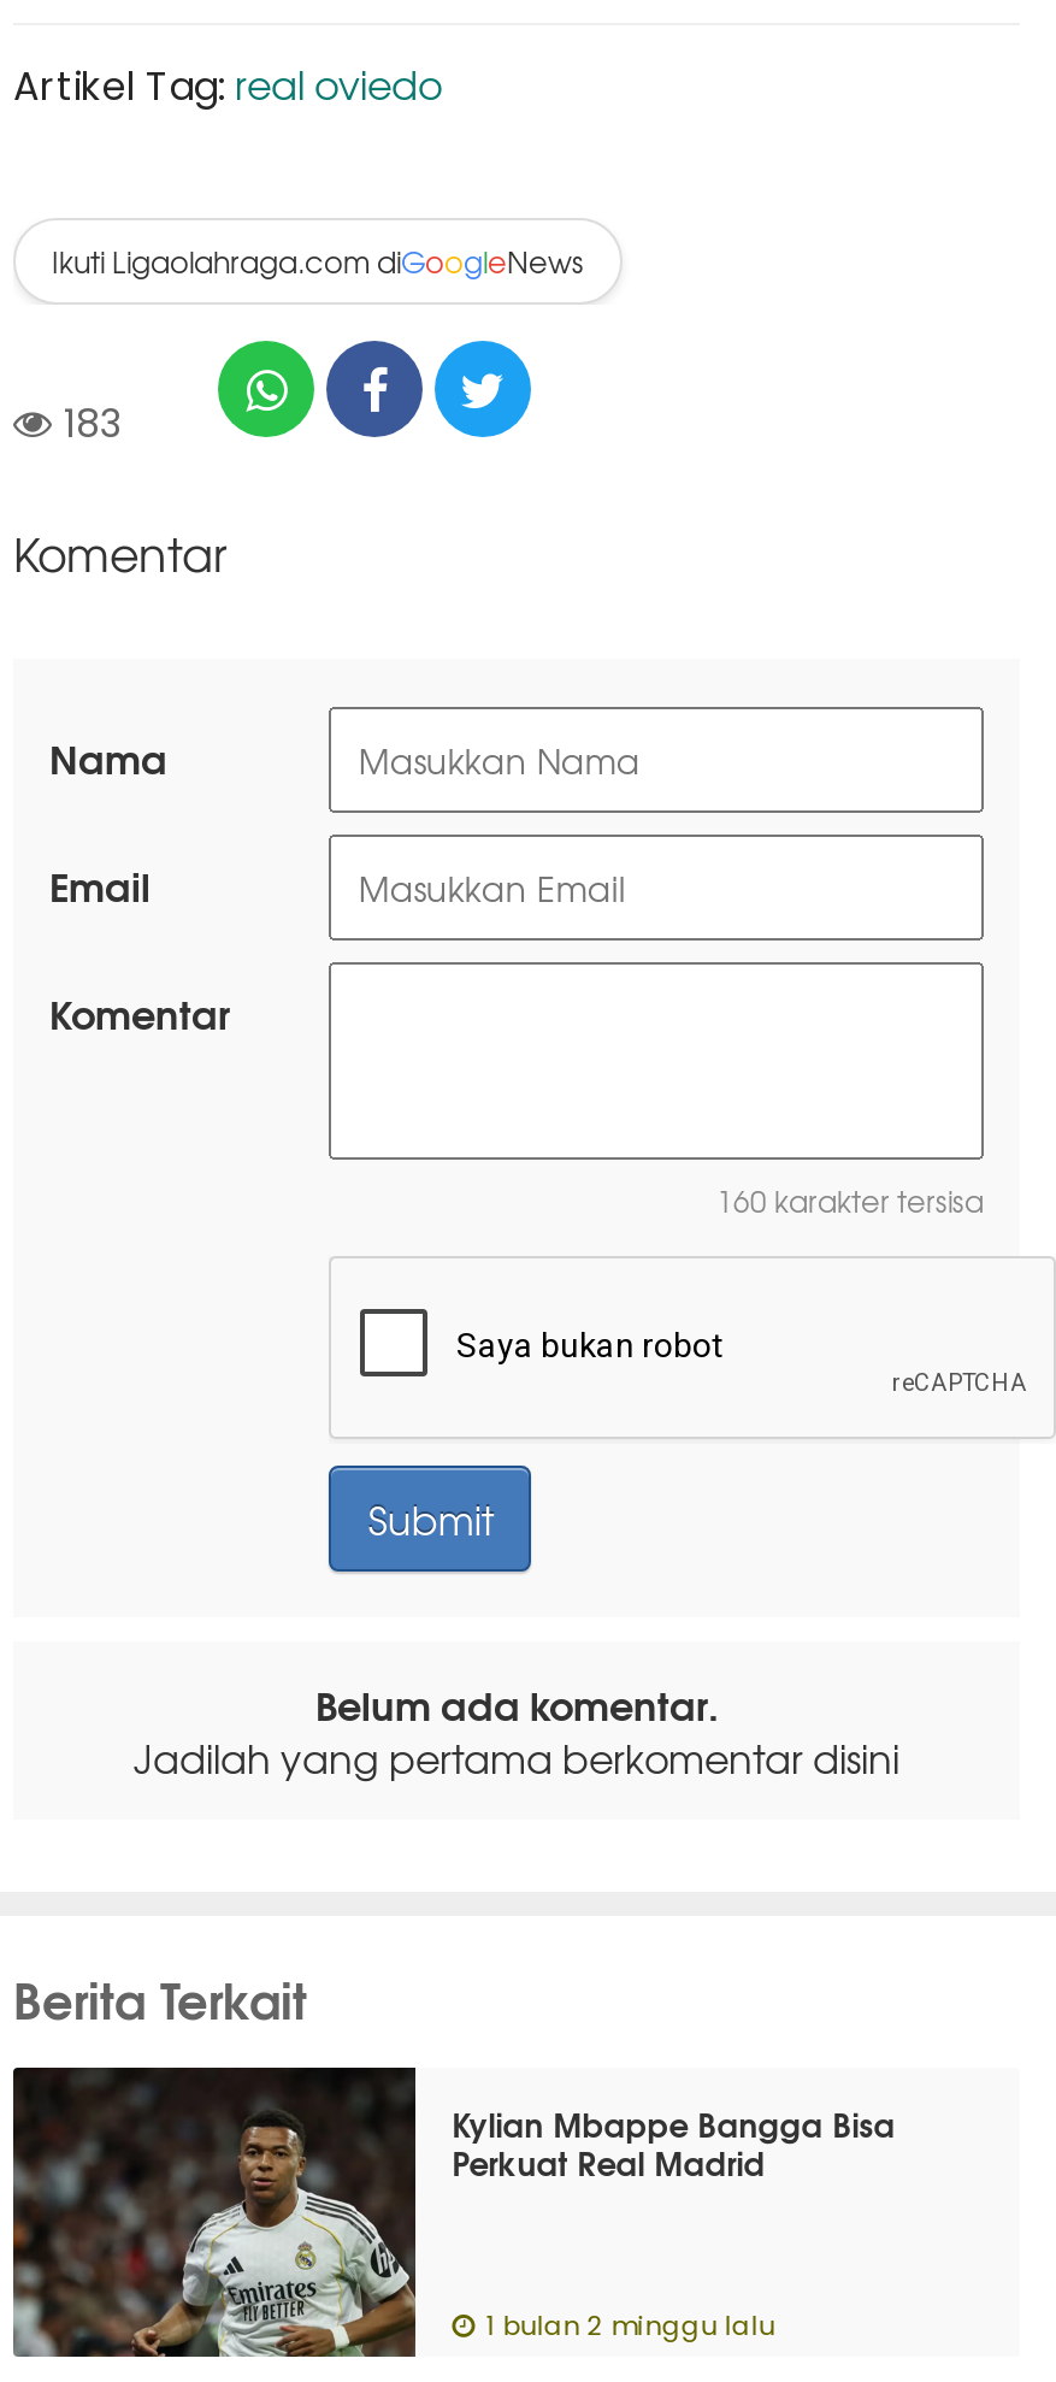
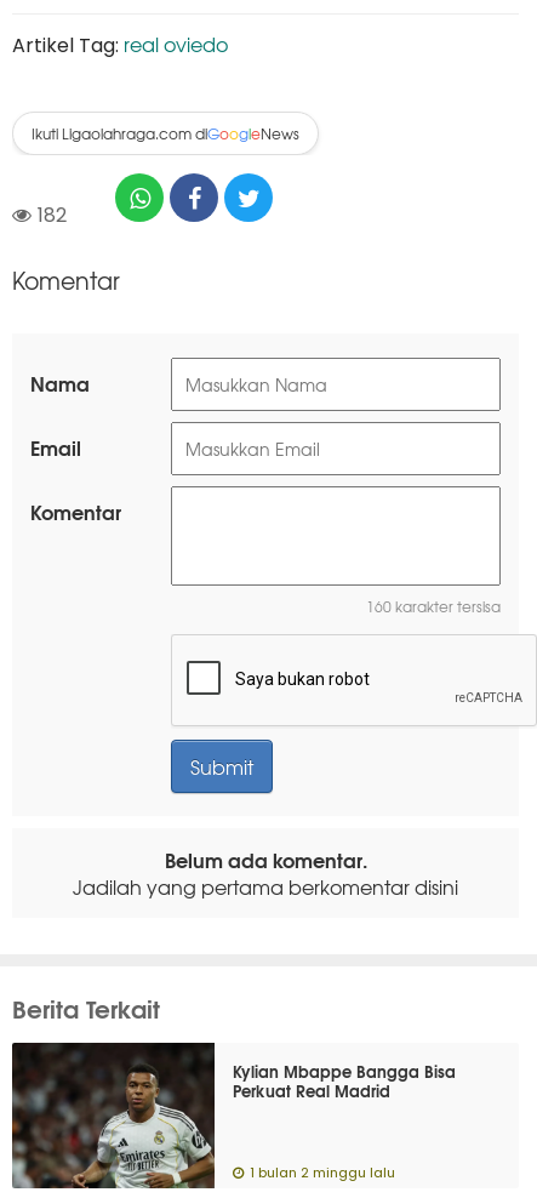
- 183
+ 182
